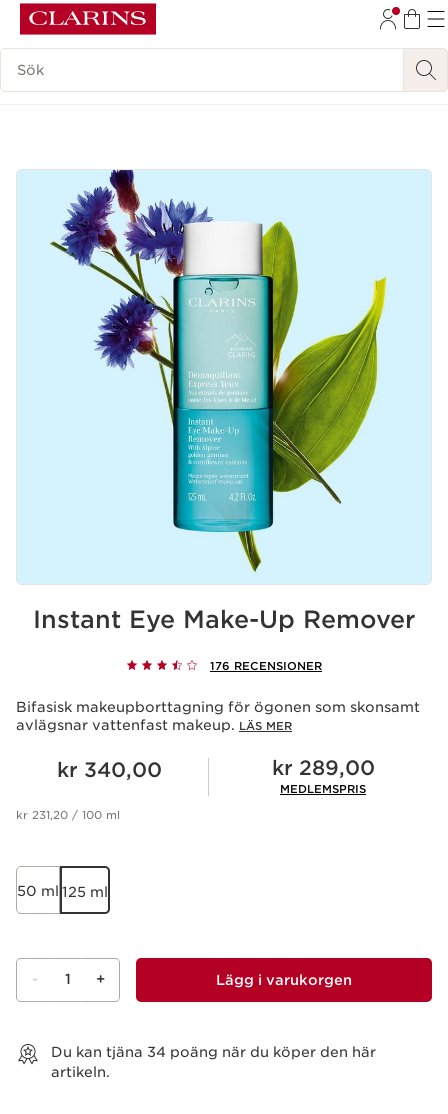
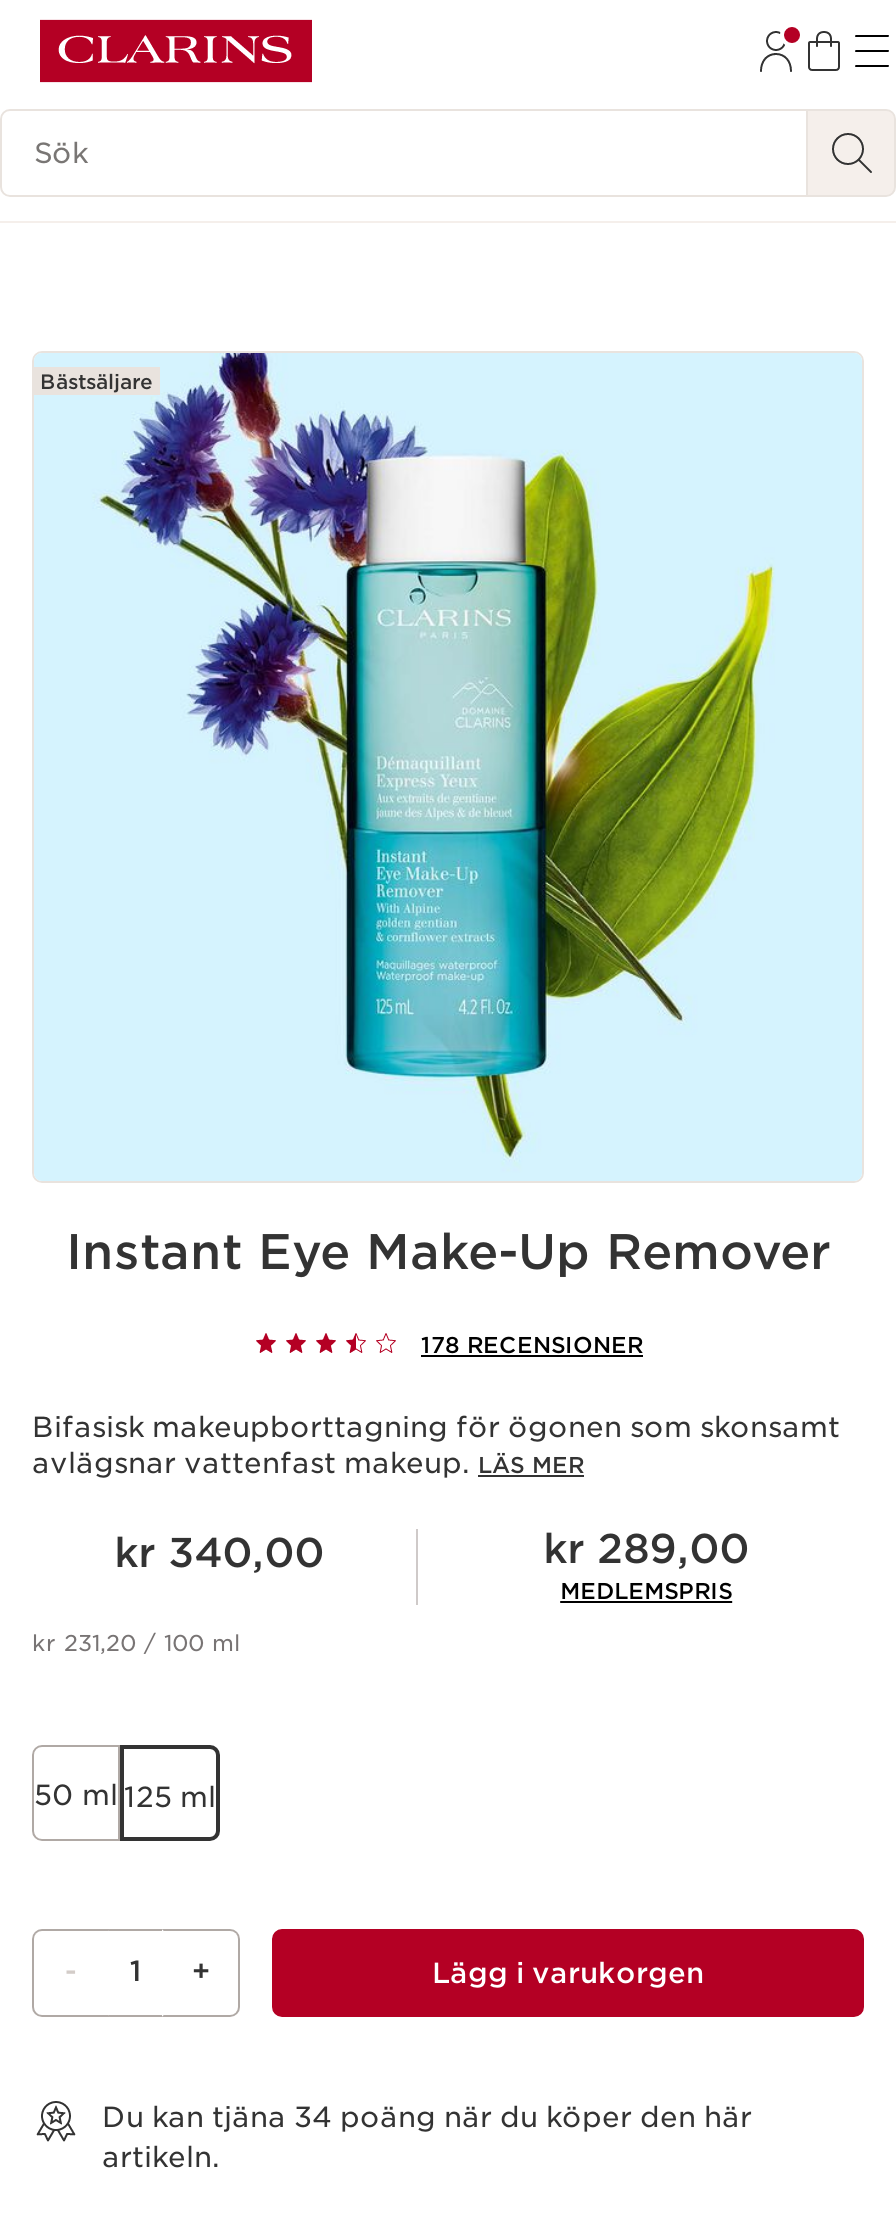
+ Bästsäljare

- 176 RECENSIONER
+ 178 RECENSIONER
